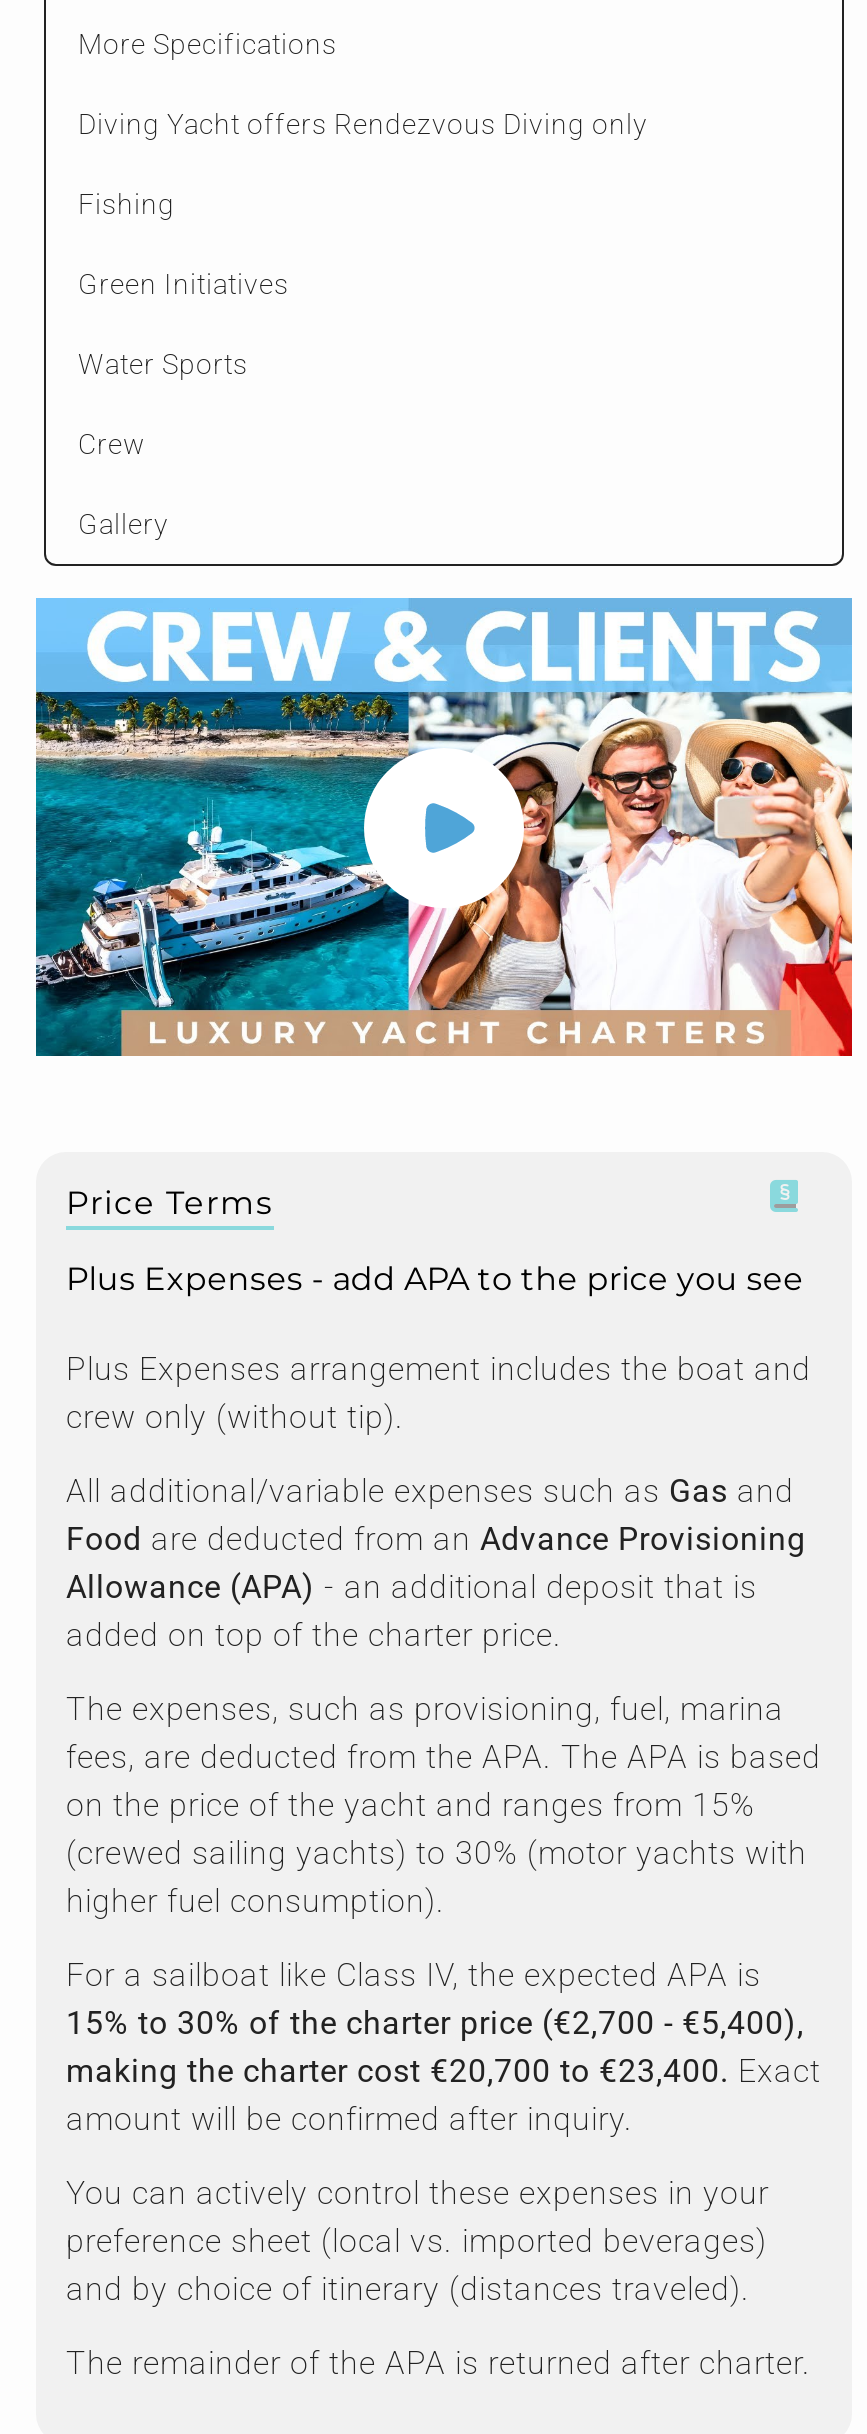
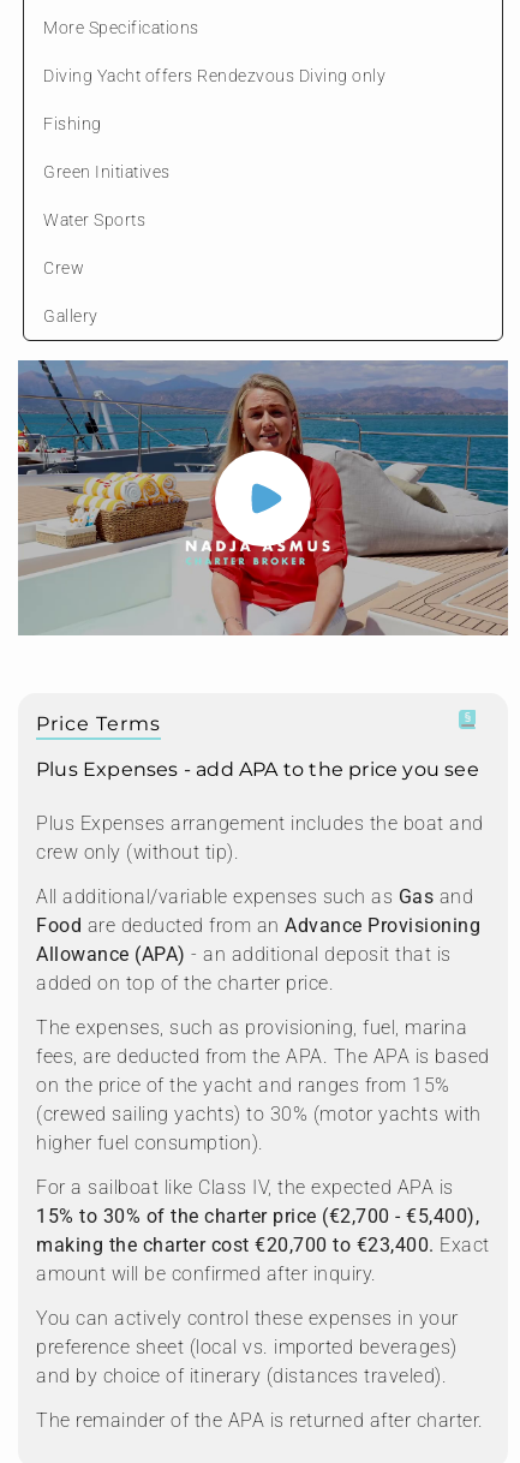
- [image]
+ [image]
